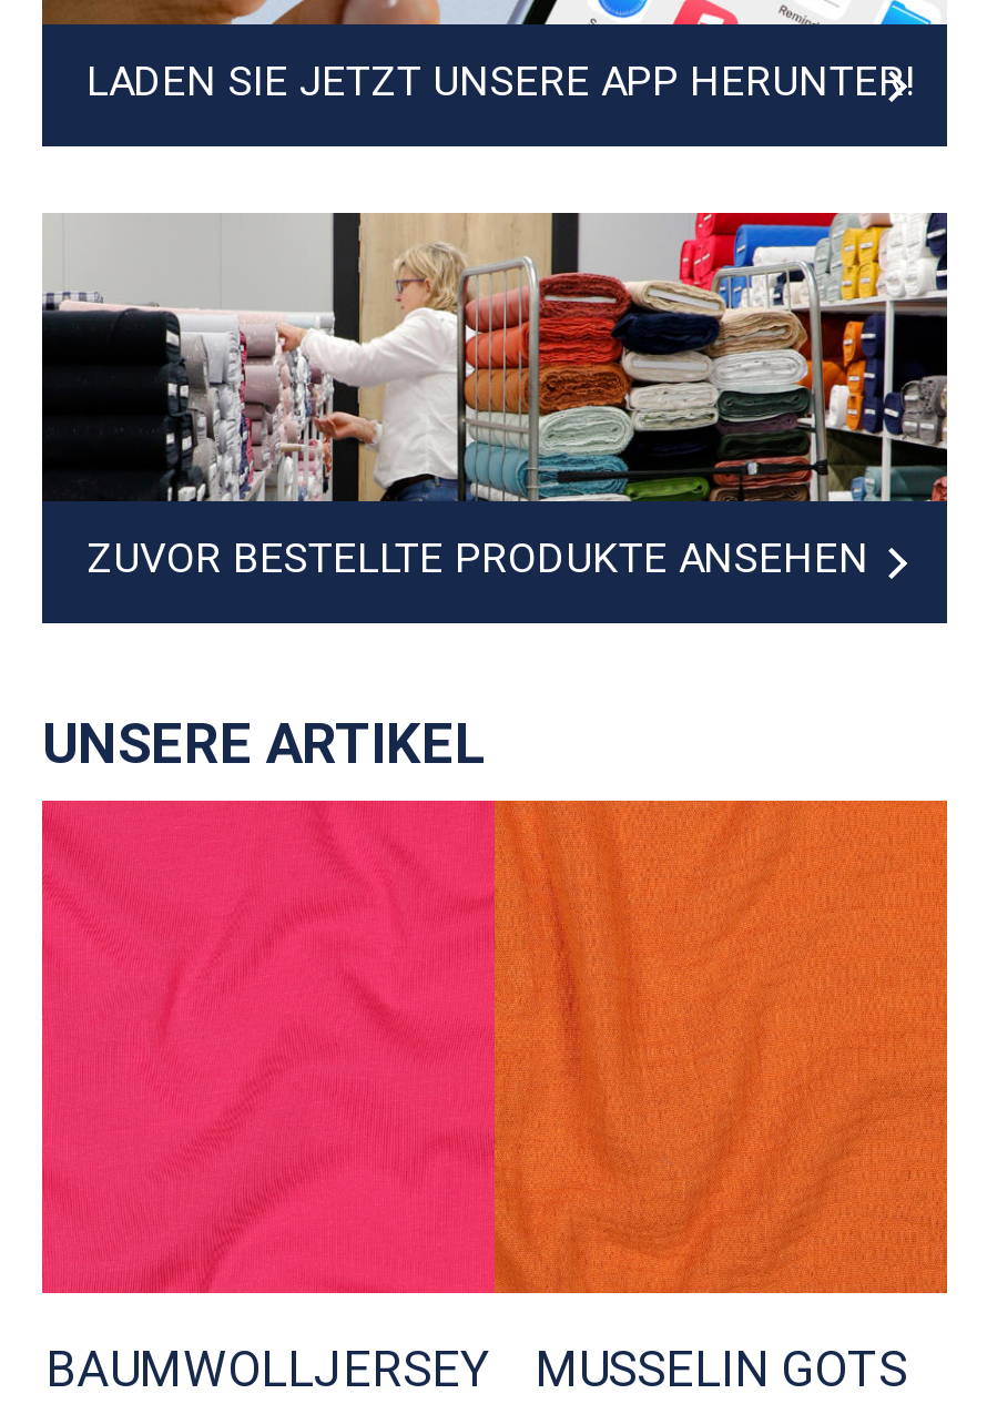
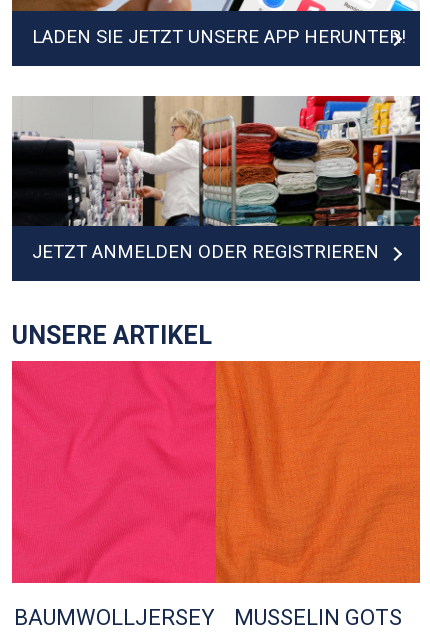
- ZUVOR BESTELLTE PRODUKTE ANSEHEN
+ JETZT ANMELDEN ODER REGISTRIEREN
